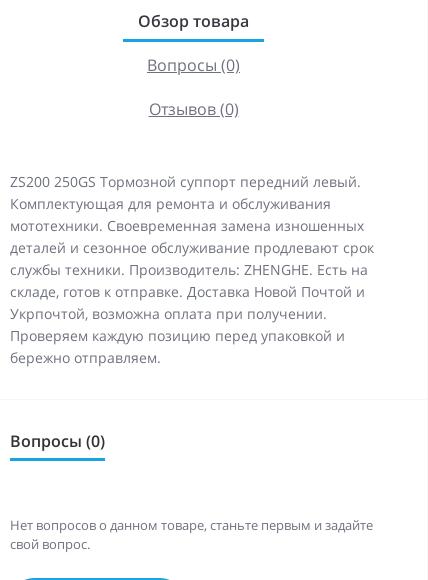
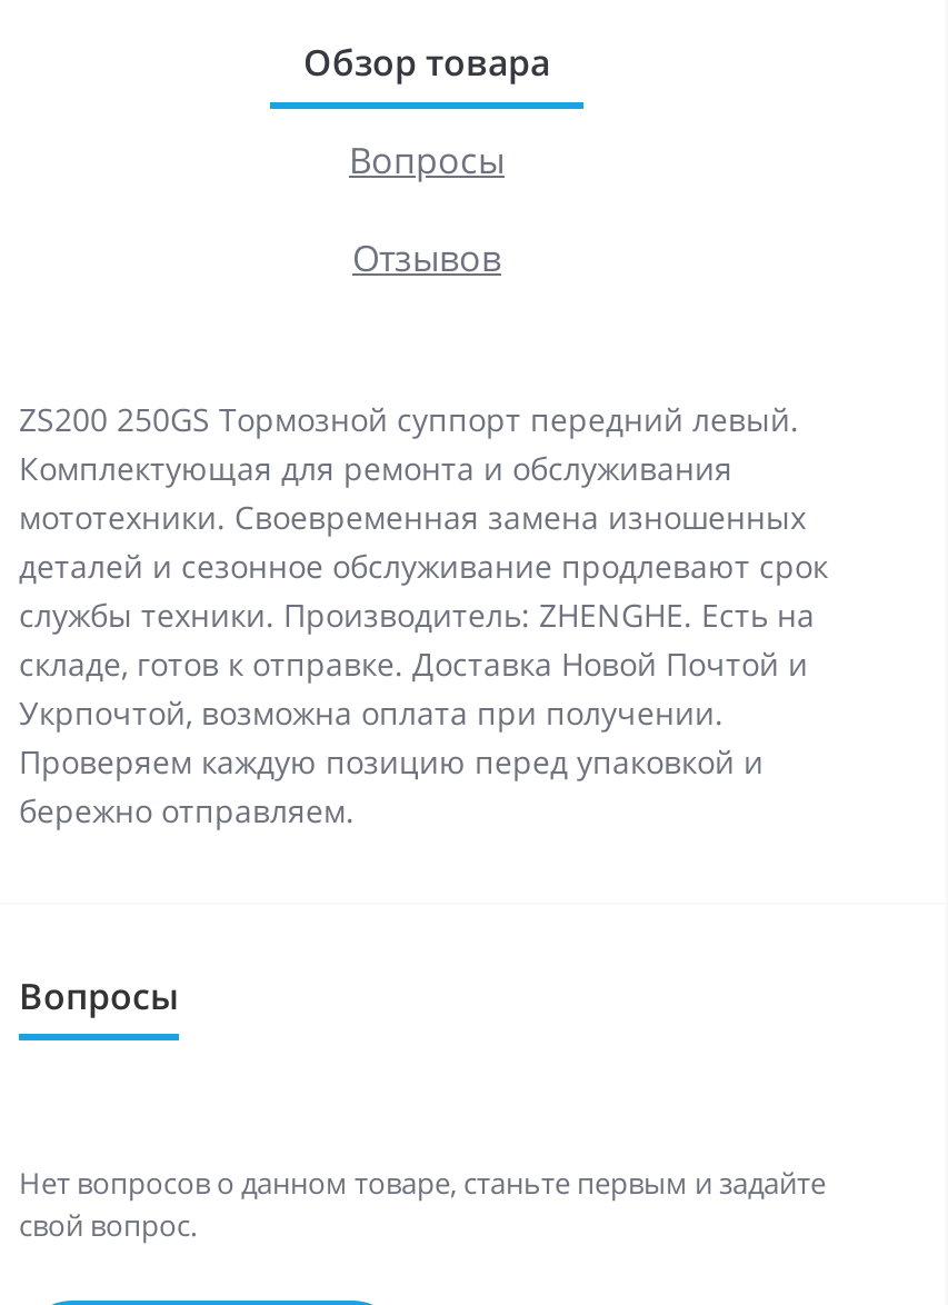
- Вопросы (0)
+ Вопросы

- Отзывов (0)
+ Отзывов

- Вопросы (0)
+ Вопросы
